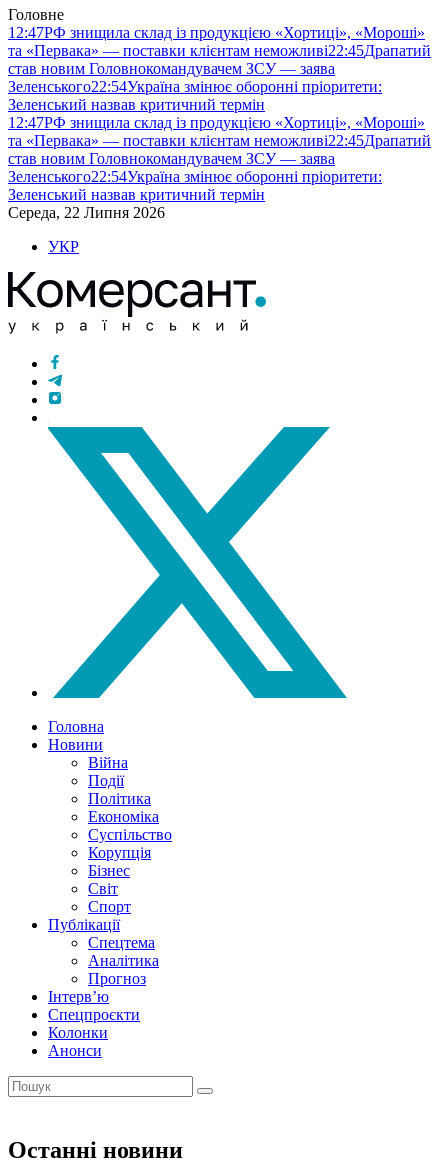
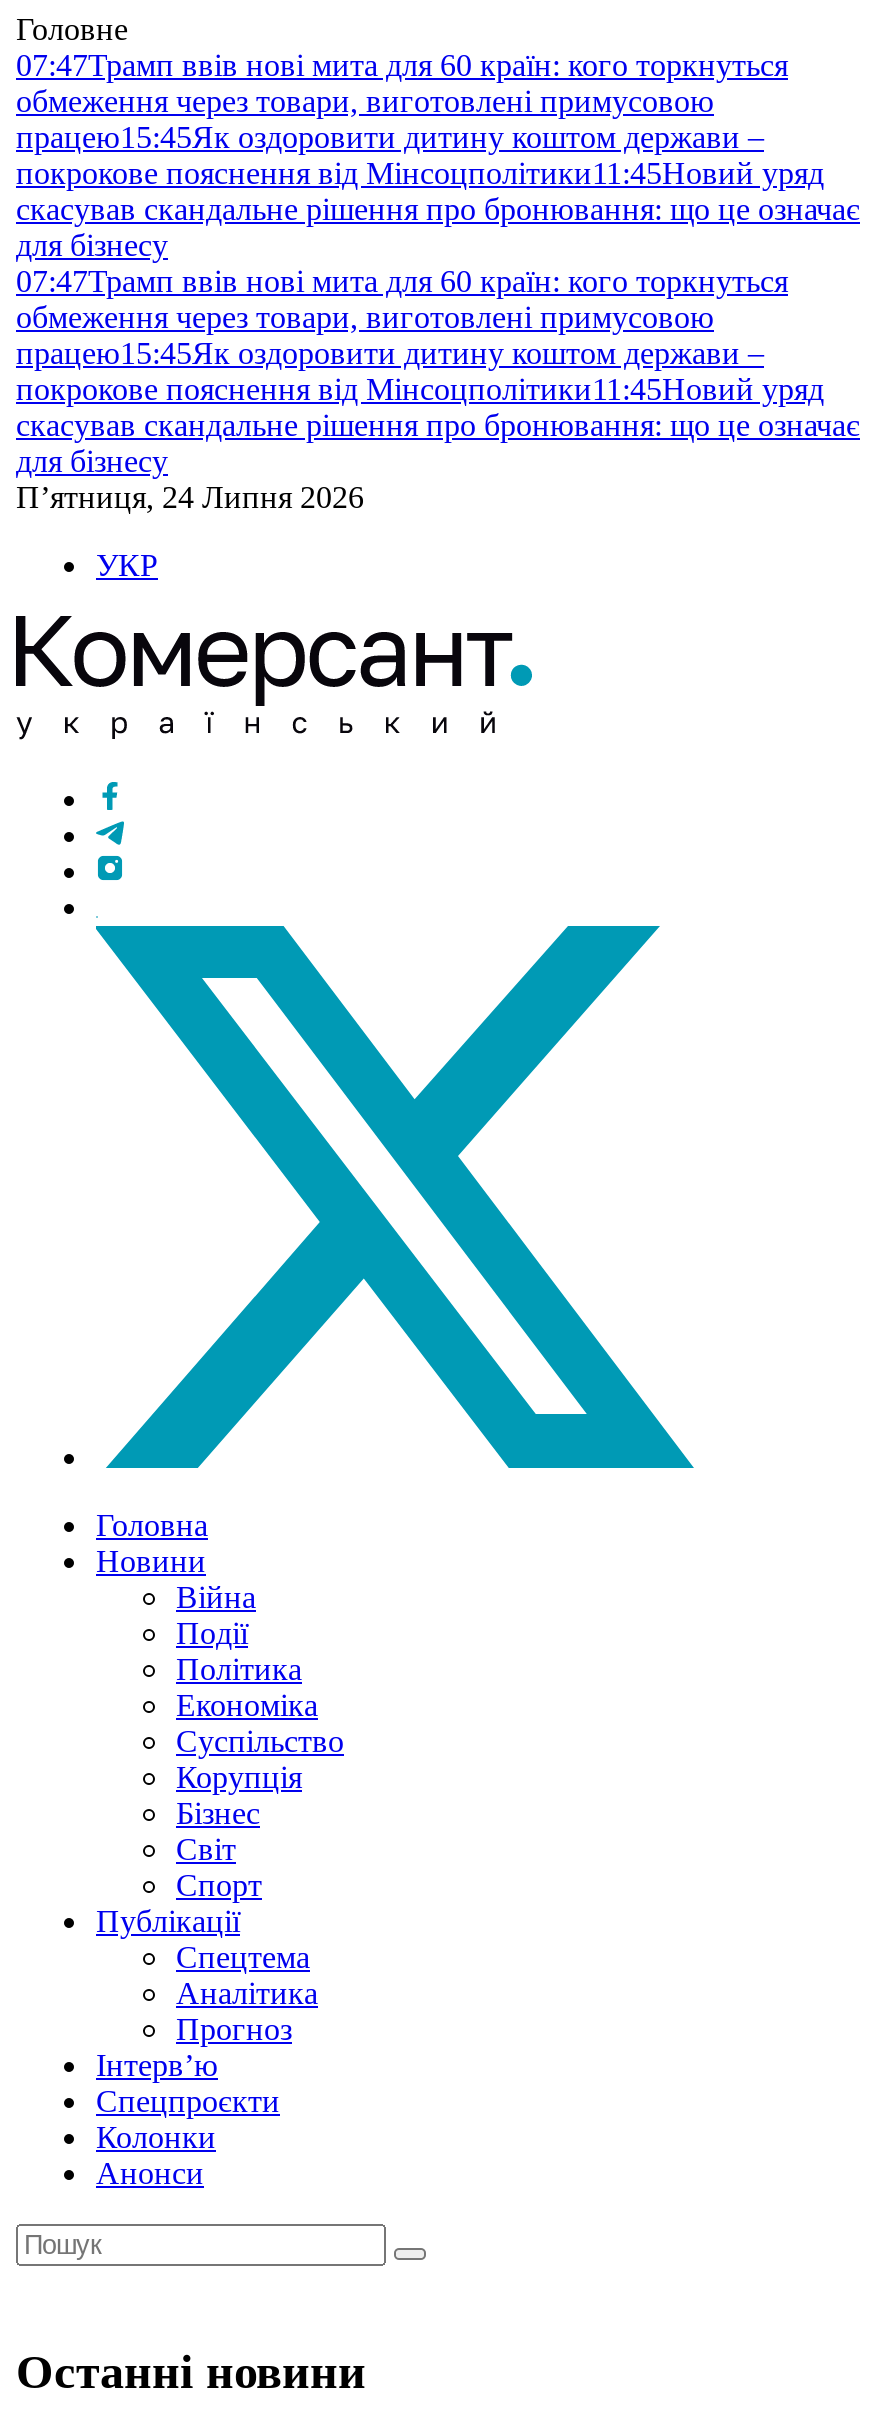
- 12:47РФ знищила склад із продукцією «Хортиці», «Мороші»
- та «Первака» — поставки клієнтам неможливі22:45Драпатий
- став новим Головнокомандувачем ЗСУ — заява
- Зеленського22:54Україна змінює оборонні пріоритети:
- Зеленський назвав критичний термін
- 12:47РФ знищила склад із продукцією «Хортиці», «Мороші»
- та «Первака» — поставки клієнтам неможливі22:45Драпатий
- став новим Головнокомандувачем ЗСУ — заява
- Зеленського22:54Україна змінює оборонні пріоритети:
- Зеленський назвав критичний термін
- Середа, 22 Липня 2026
+ 07:47Трамп ввів нові мита для 60 країн: кого торкнуться
+ обмеження через товари, виготовлені примусовою
+ працею15:45Як оздоровити дитину коштом держави –
+ покрокове пояснення від Мінсоцполітики11:45Новий уряд
+ скасував скандальне рішення про бронювання: що це означає
+ для бізнесу
+ 07:47Трамп ввів нові мита для 60 країн: кого торкнуться
+ обмеження через товари, виготовлені примусовою
+ працею15:45Як оздоровити дитину коштом держави –
+ покрокове пояснення від Мінсоцполітики11:45Новий уряд
+ скасував скандальне рішення про бронювання: що це означає
+ для бізнесу
+ П’ятниця, 24 Липня 2026
